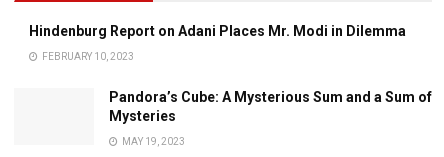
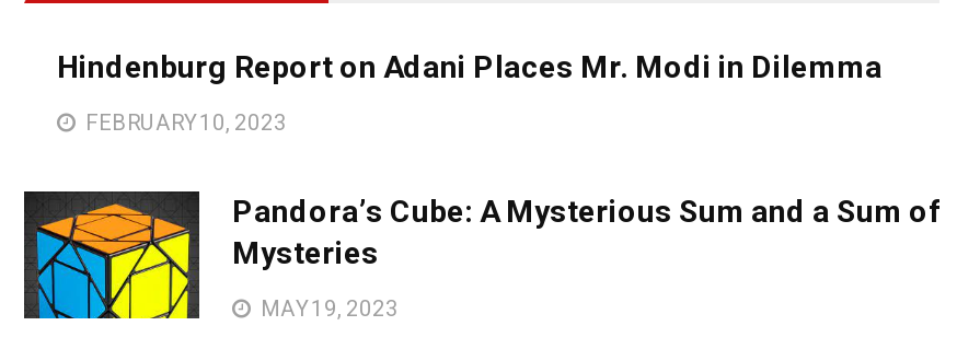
+ [image]
